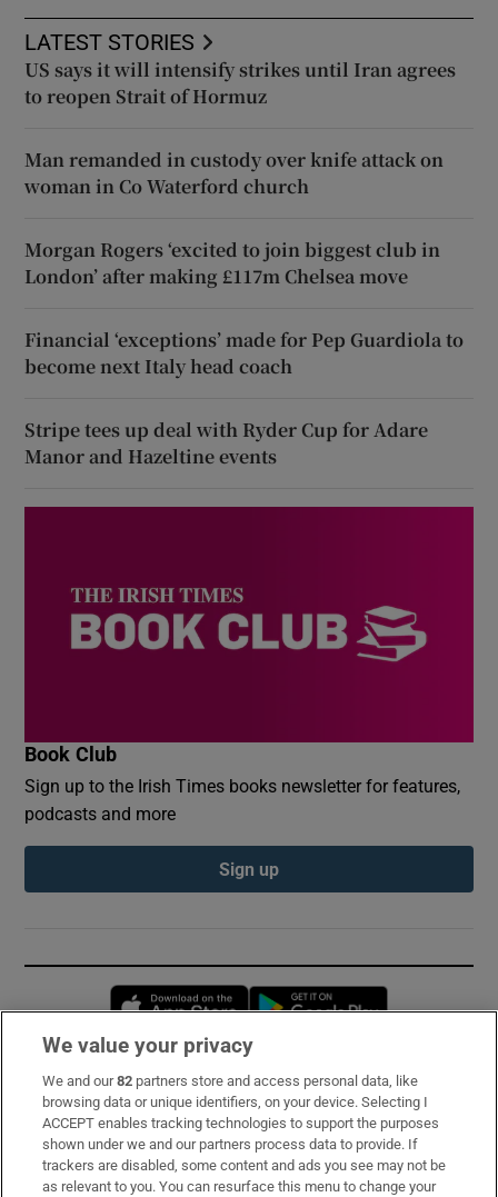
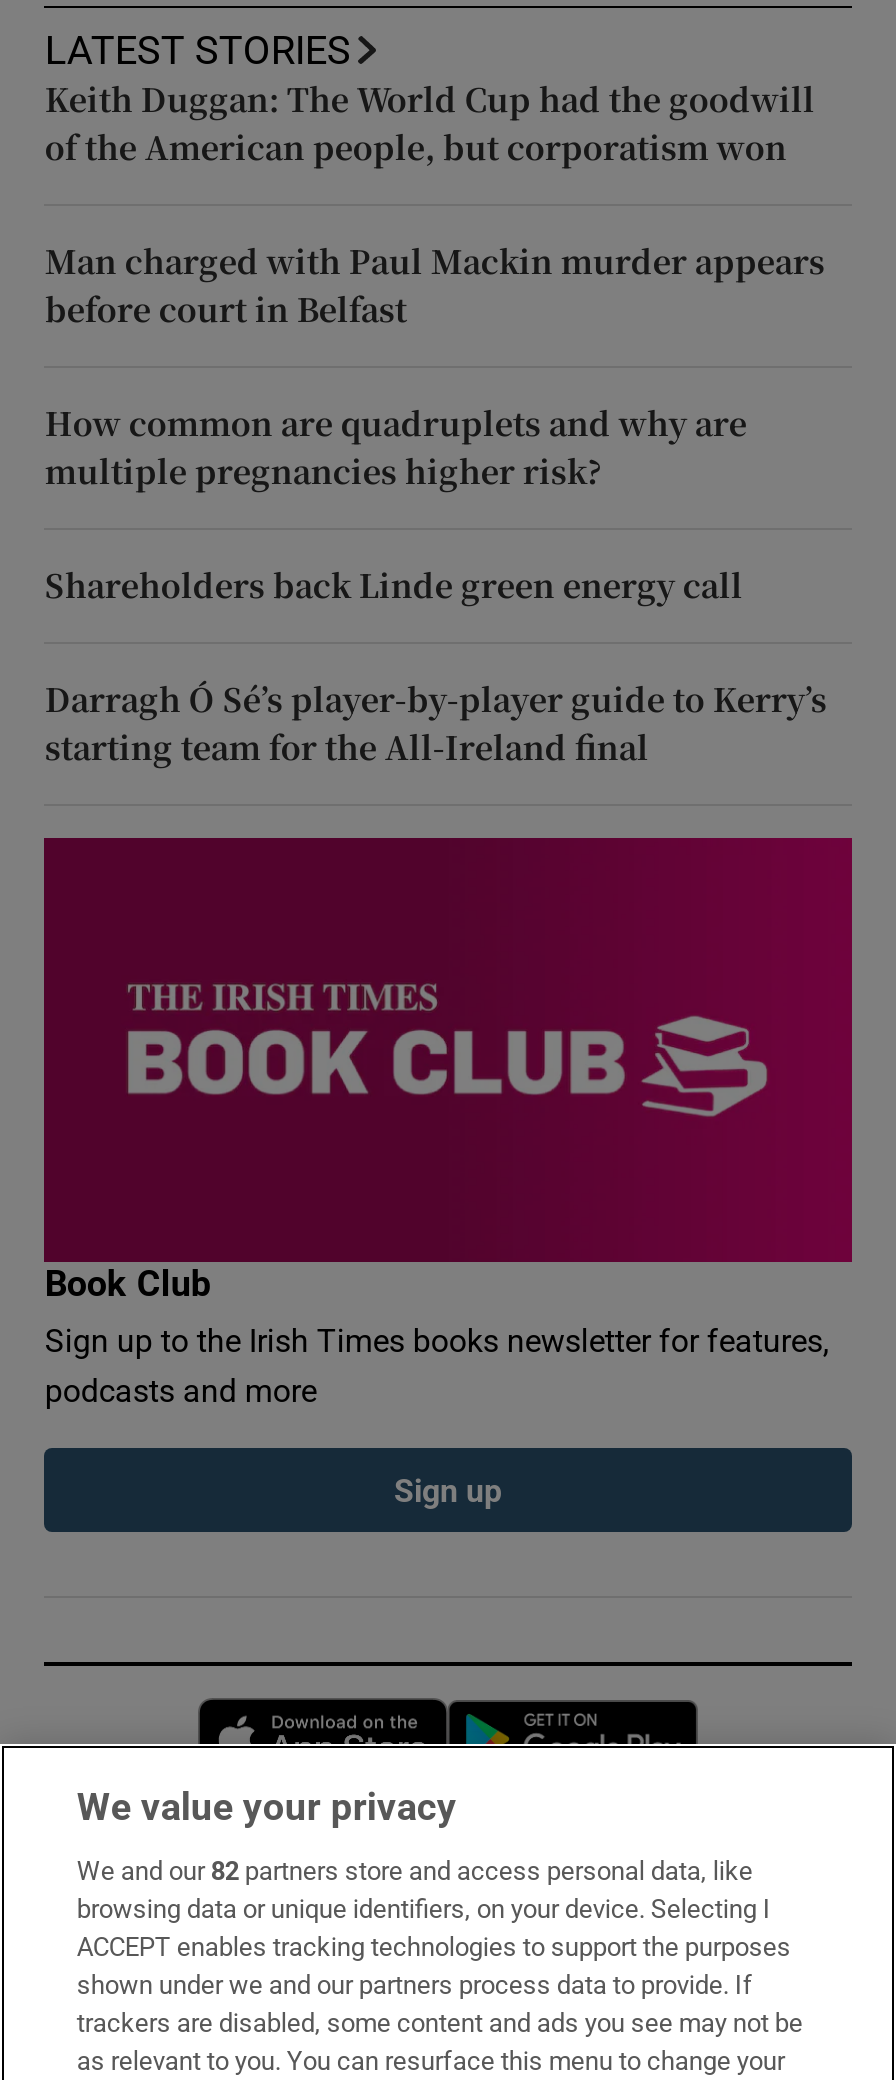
- US says it will intensify strikes until Iran agrees
- to reopen Strait of Hormuz
+ Keith Duggan: The World Cup had the goodwill
+ of the American people, but corporatism won

- Man remanded in custody over knife attack on
- woman in Co Waterford church
+ Man charged with Paul Mackin murder appears
+ before court in Belfast

- Morgan Rogers ‘excited to join biggest club in
- London’ after making £117m Chelsea move
+ How common are quadruplets and why are
+ multiple pregnancies higher risk?

- Financial ‘exceptions’ made for Pep Guardiola to
- become next Italy head coach
+ Shareholders back Linde green energy call

- Stripe tees up deal with Ryder Cup for Adare
- Manor and Hazeltine events
+ Darragh Ó Sé’s player-by-player guide to Kerry’s
+ starting team for the All-Ireland final
